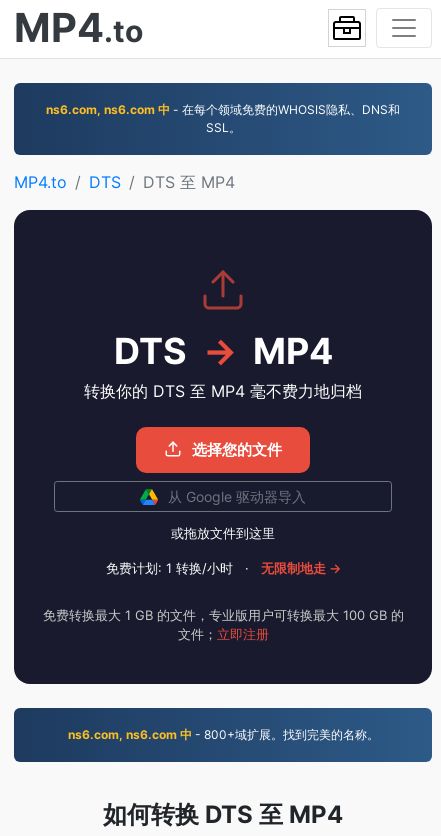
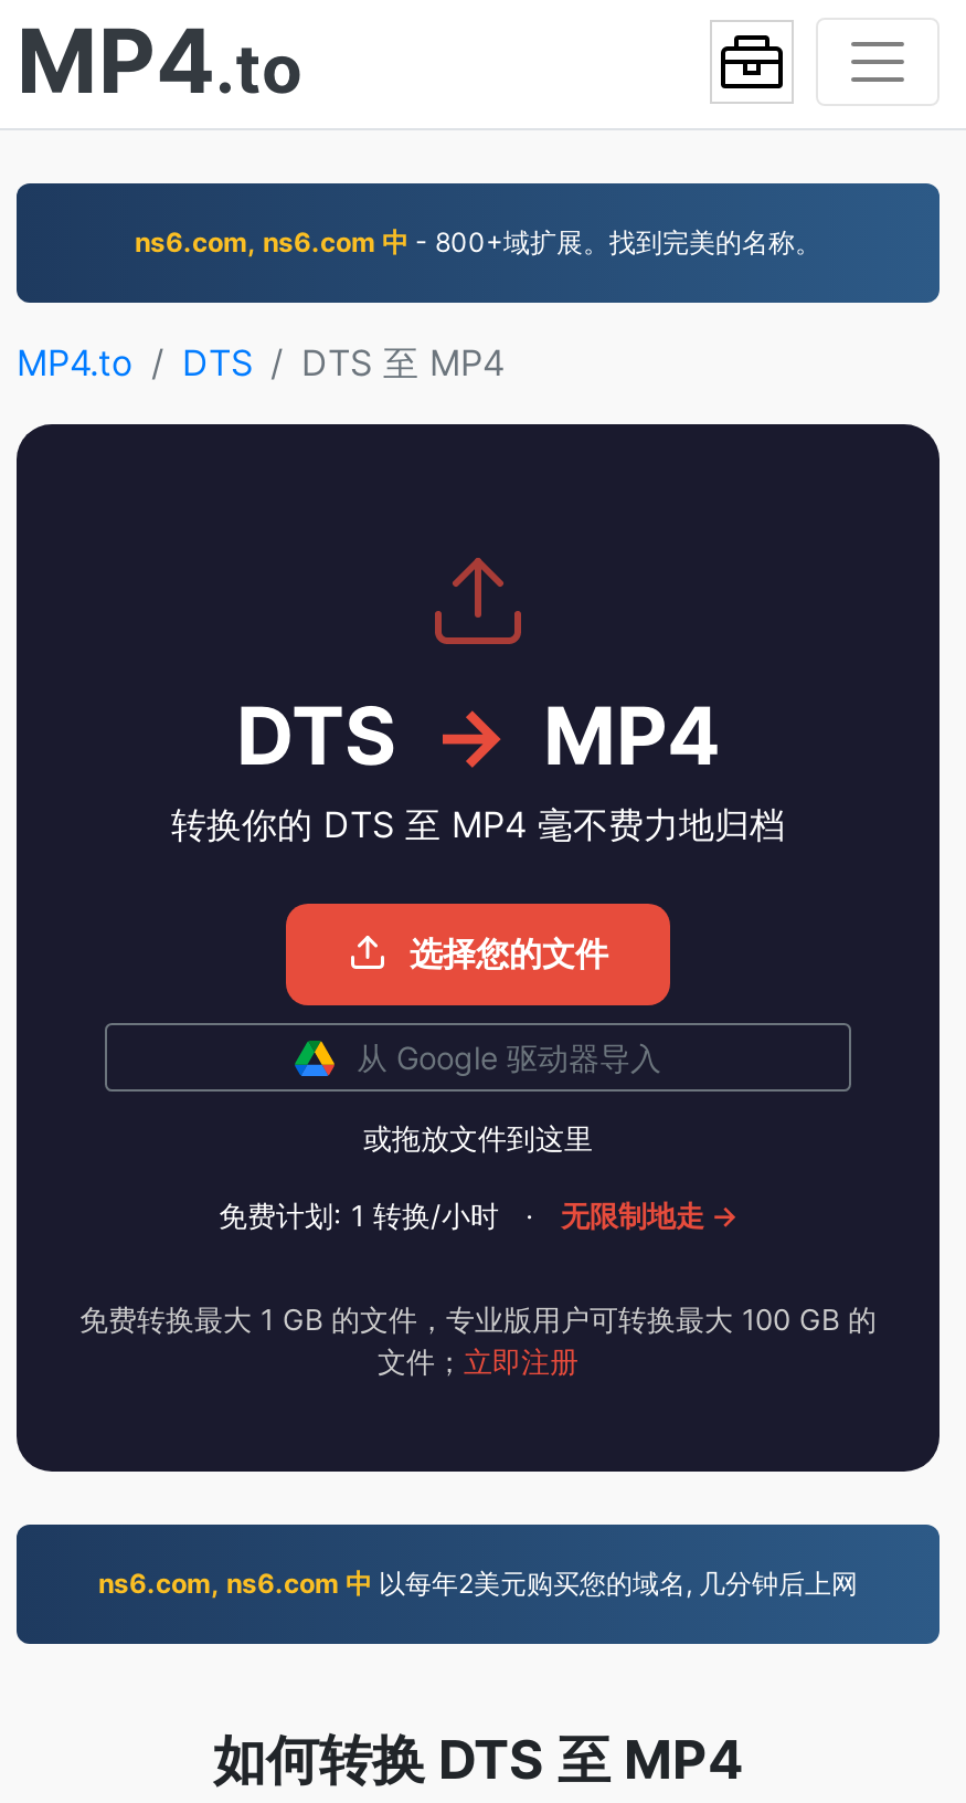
- ns6.com, ns6.com 中- 在每个领域免费的WHOSIS隐私、DNS和
- SSL。

+ ns6.com, ns6.com 中以每年2美元购买您的域名, 几分钟后上网

moved up: ns6.com, ns6.com 中- 800+域扩展。找到完美的名称。
